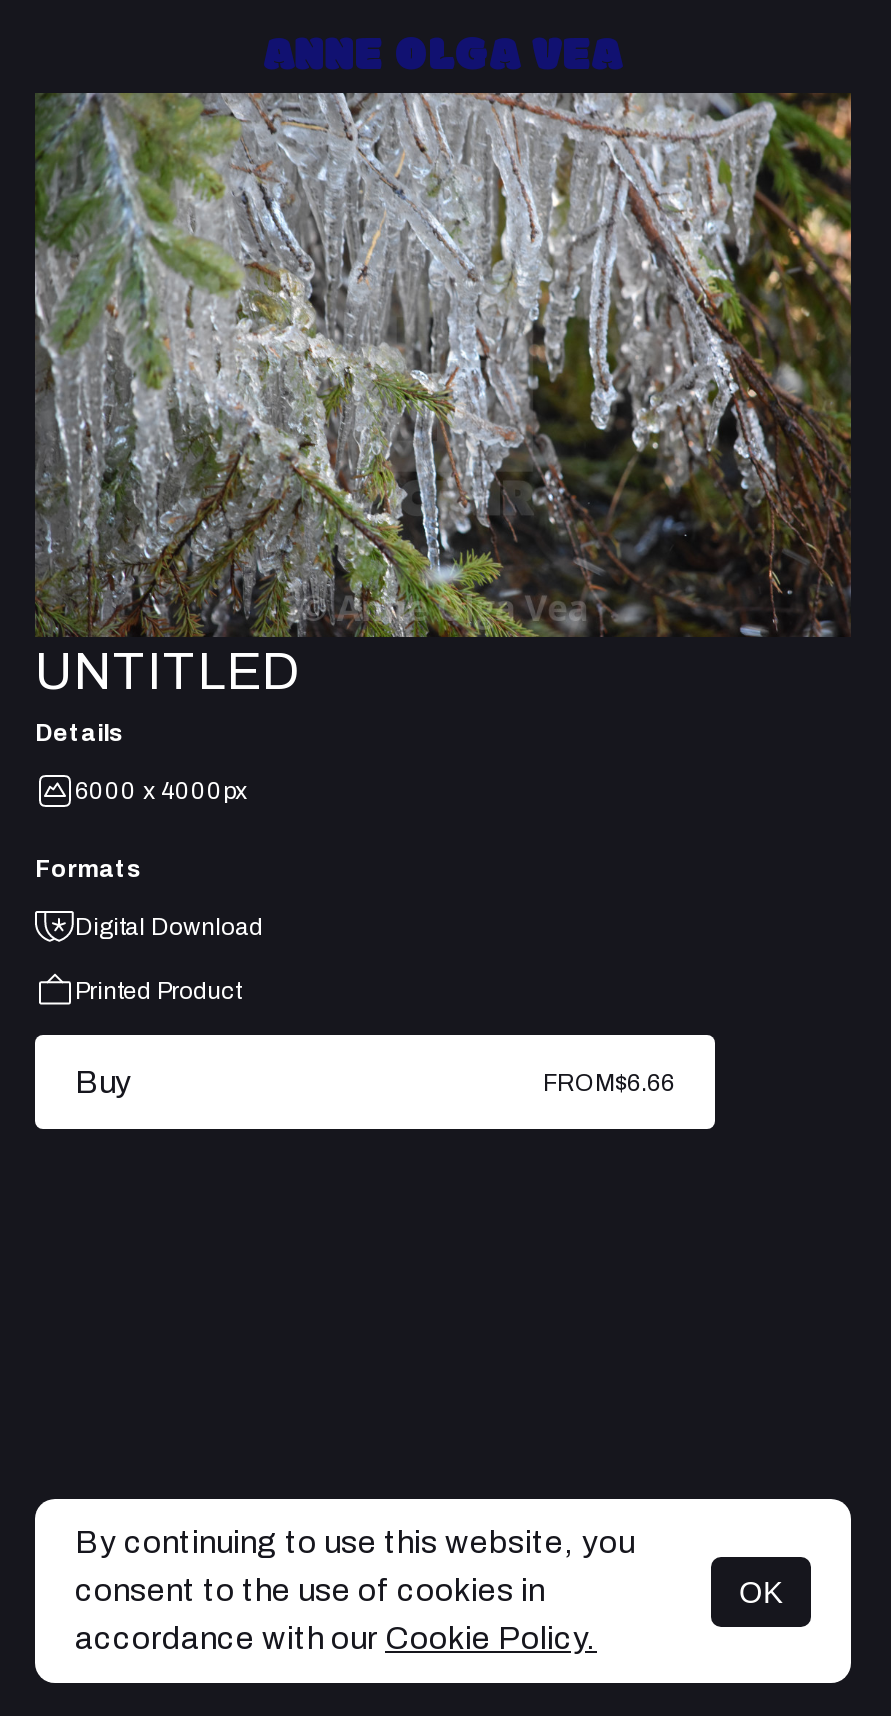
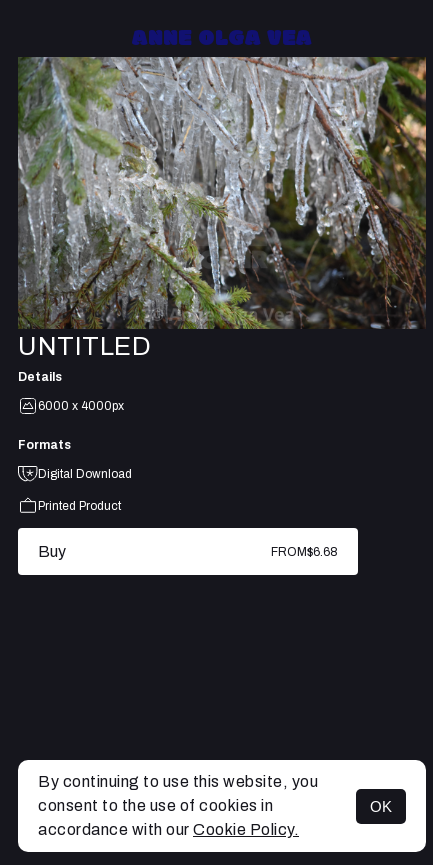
- FROM$6.66
+ FROM$6.68
